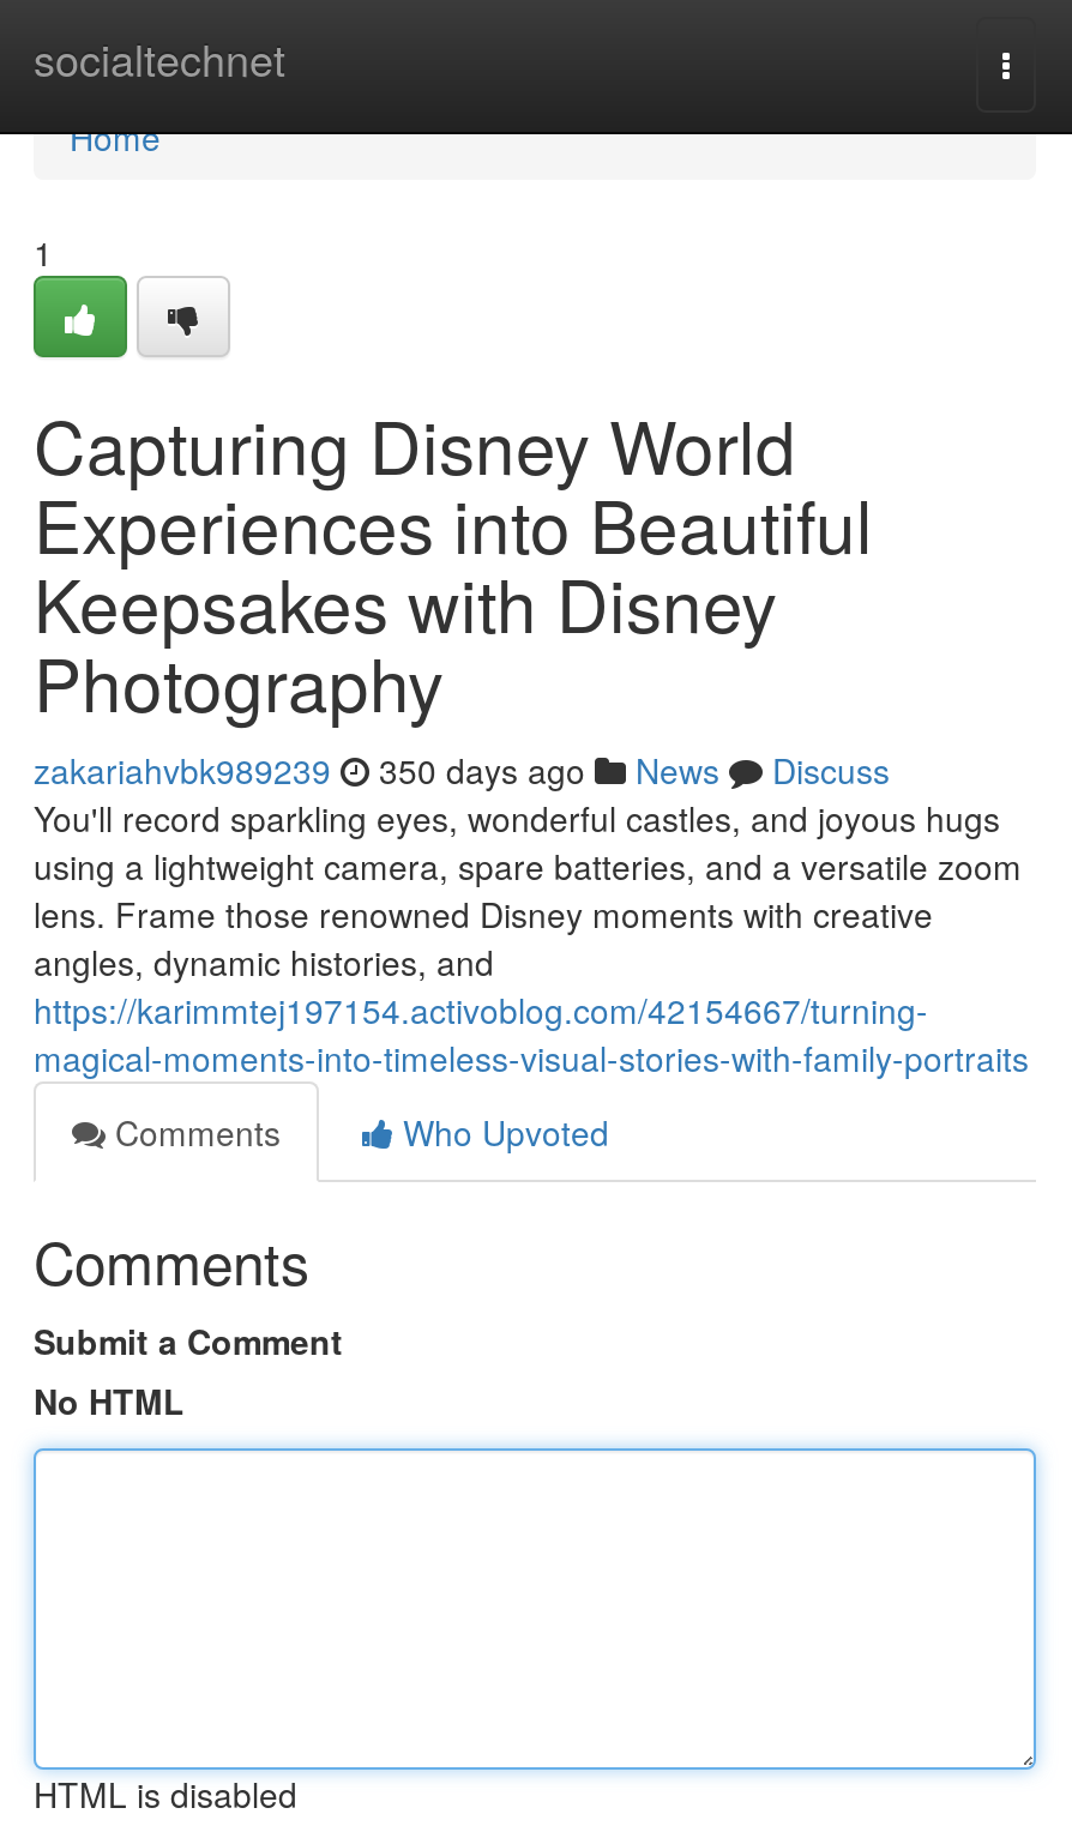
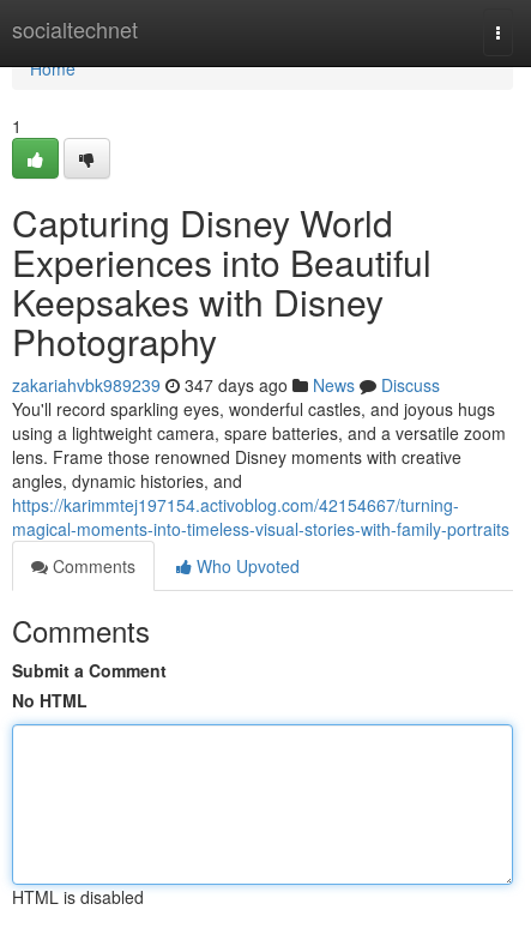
- zakariahvbk989239 350 days ago News Discuss
+ zakariahvbk989239 347 days ago News Discuss
